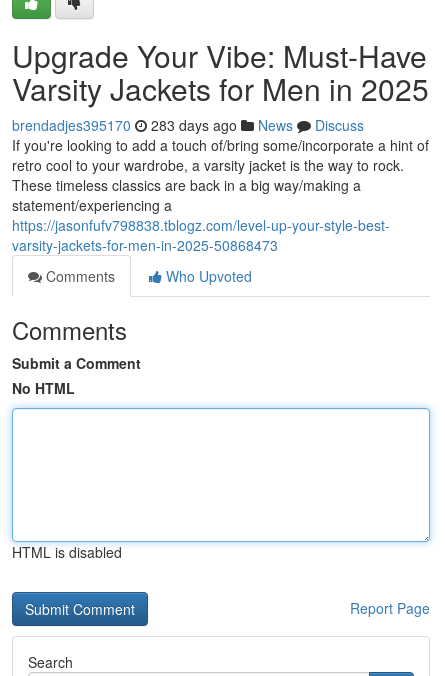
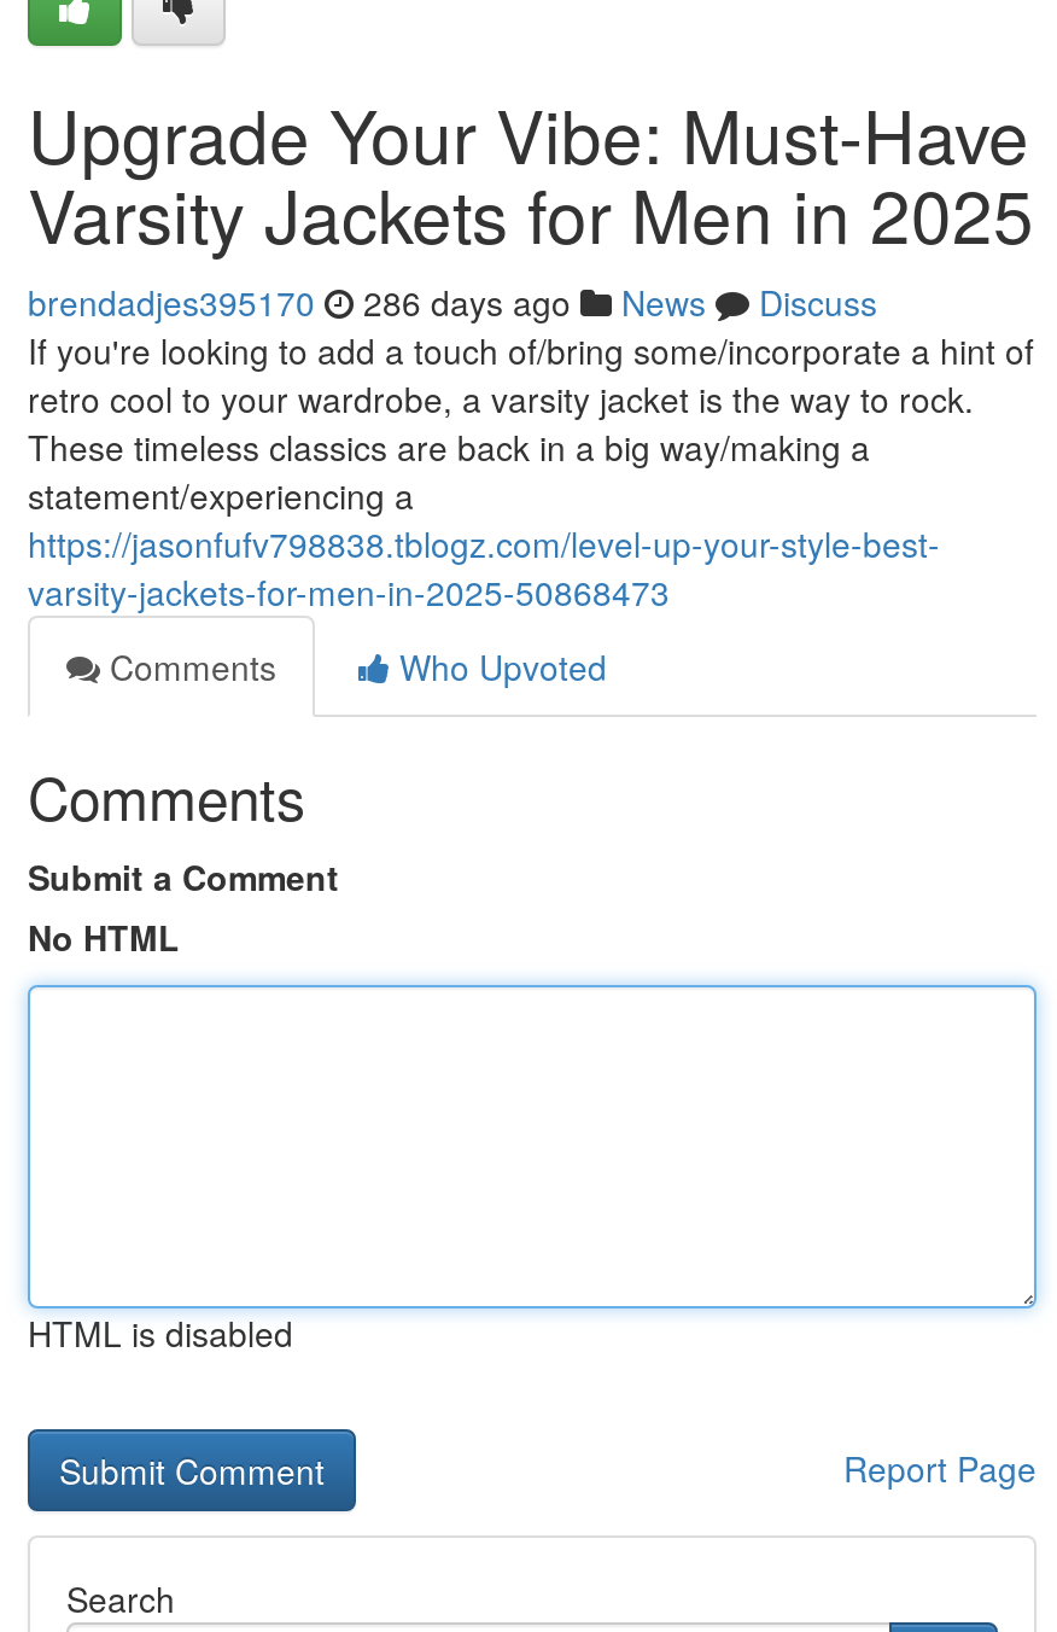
- brendadjes395170 283 days ago News Discuss
+ brendadjes395170 286 days ago News Discuss
